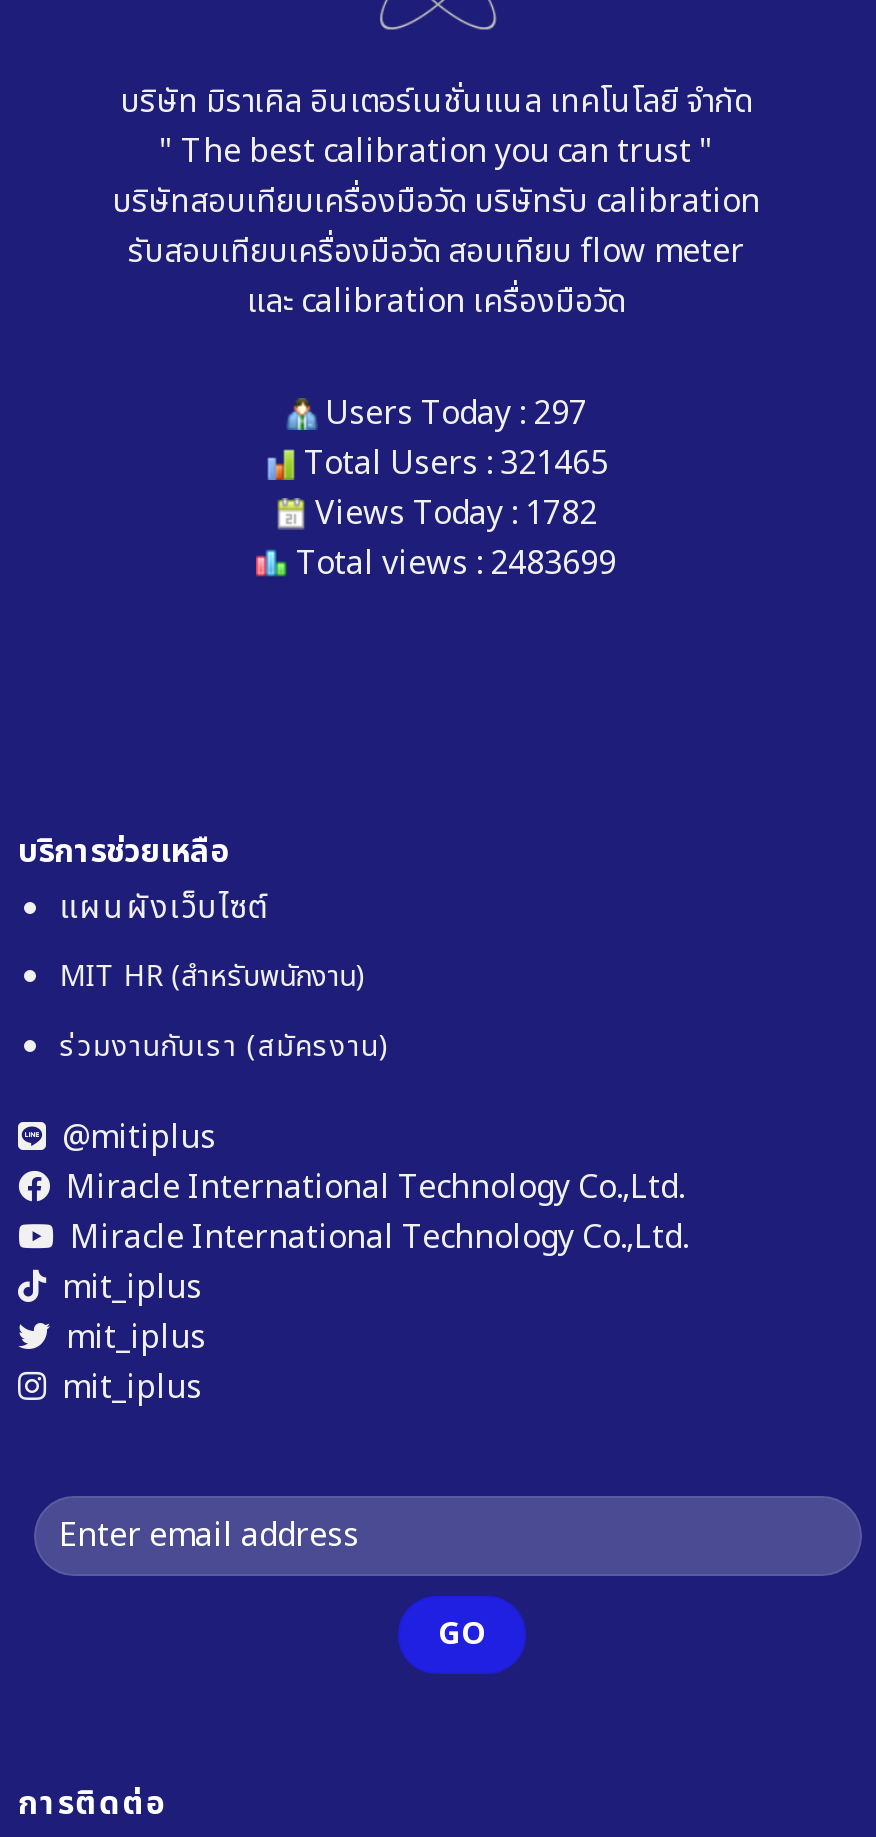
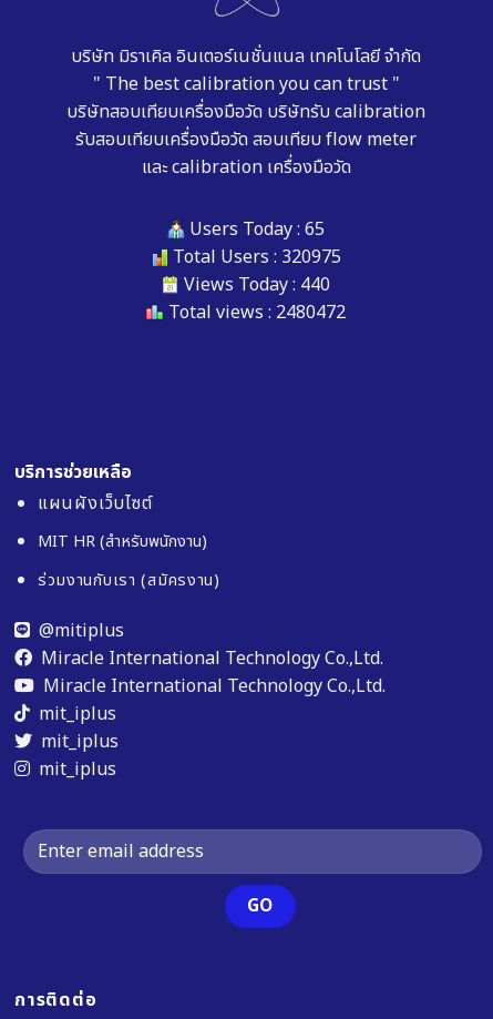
- Users Today : 297
+ Users Today : 65

- Total Users : 321465
+ Total Users : 320975

- Views Today : 1782
+ Views Today : 440

- Total views : 2483699
+ Total views : 2480472
